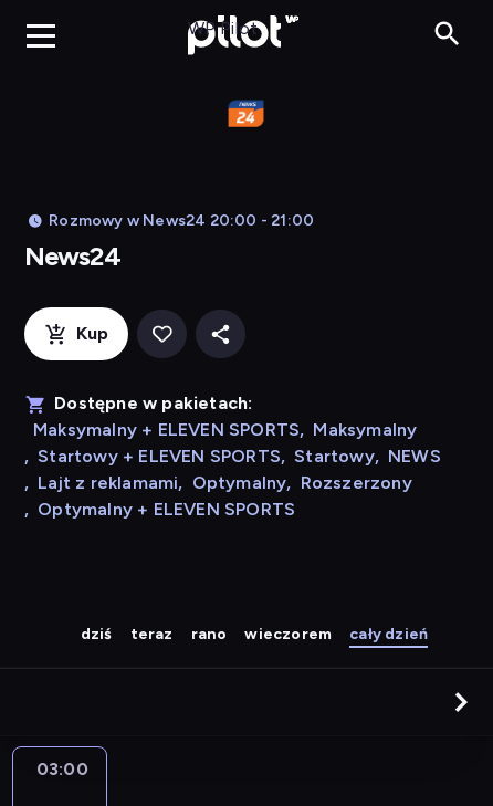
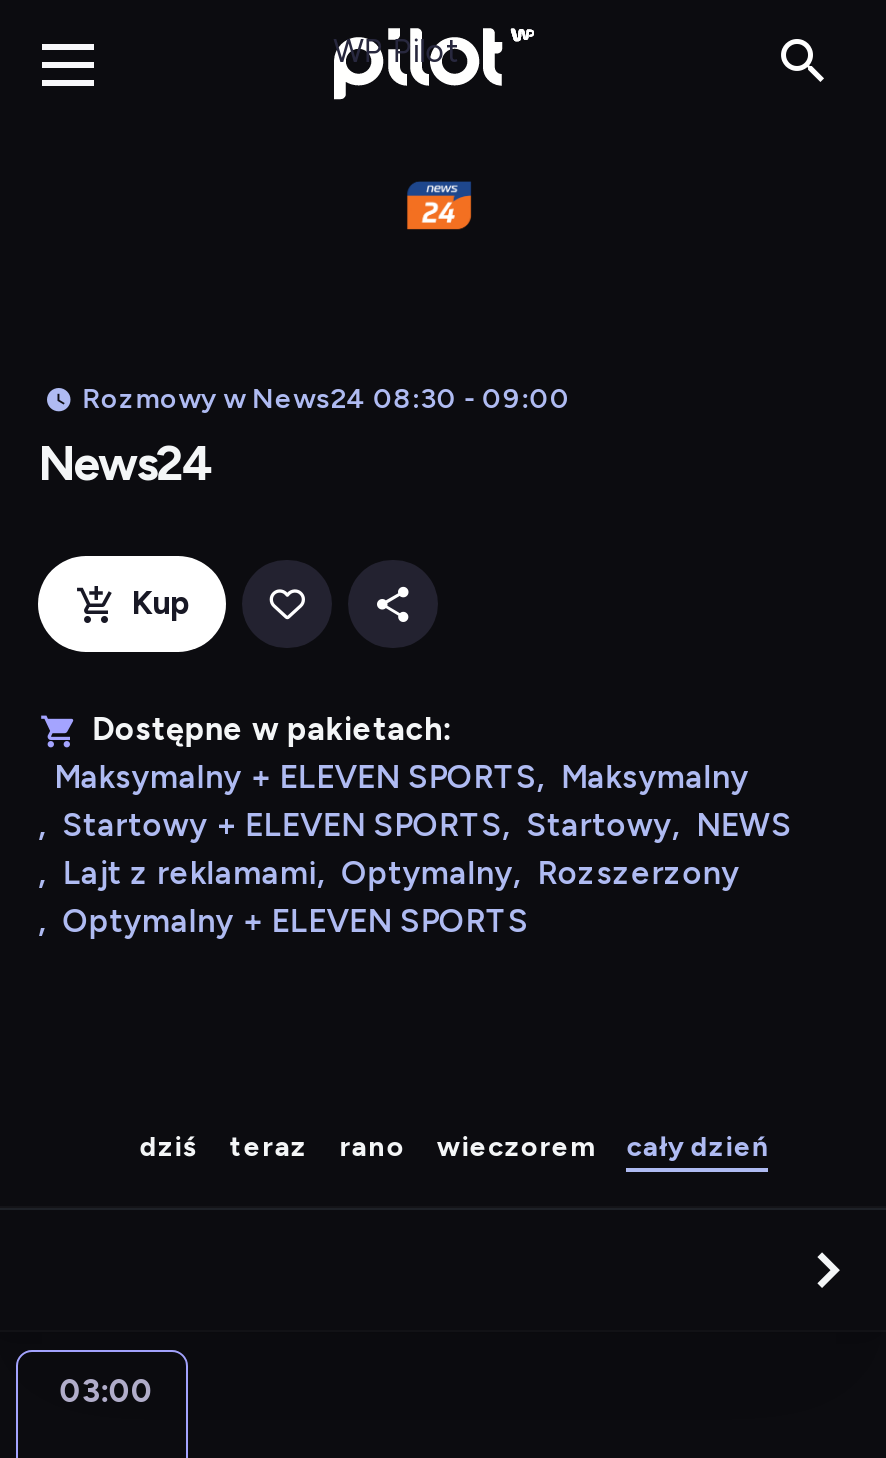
- Rozmowy w News24 20:00 - 21:00
+ Rozmowy w News24 08:30 - 09:00
